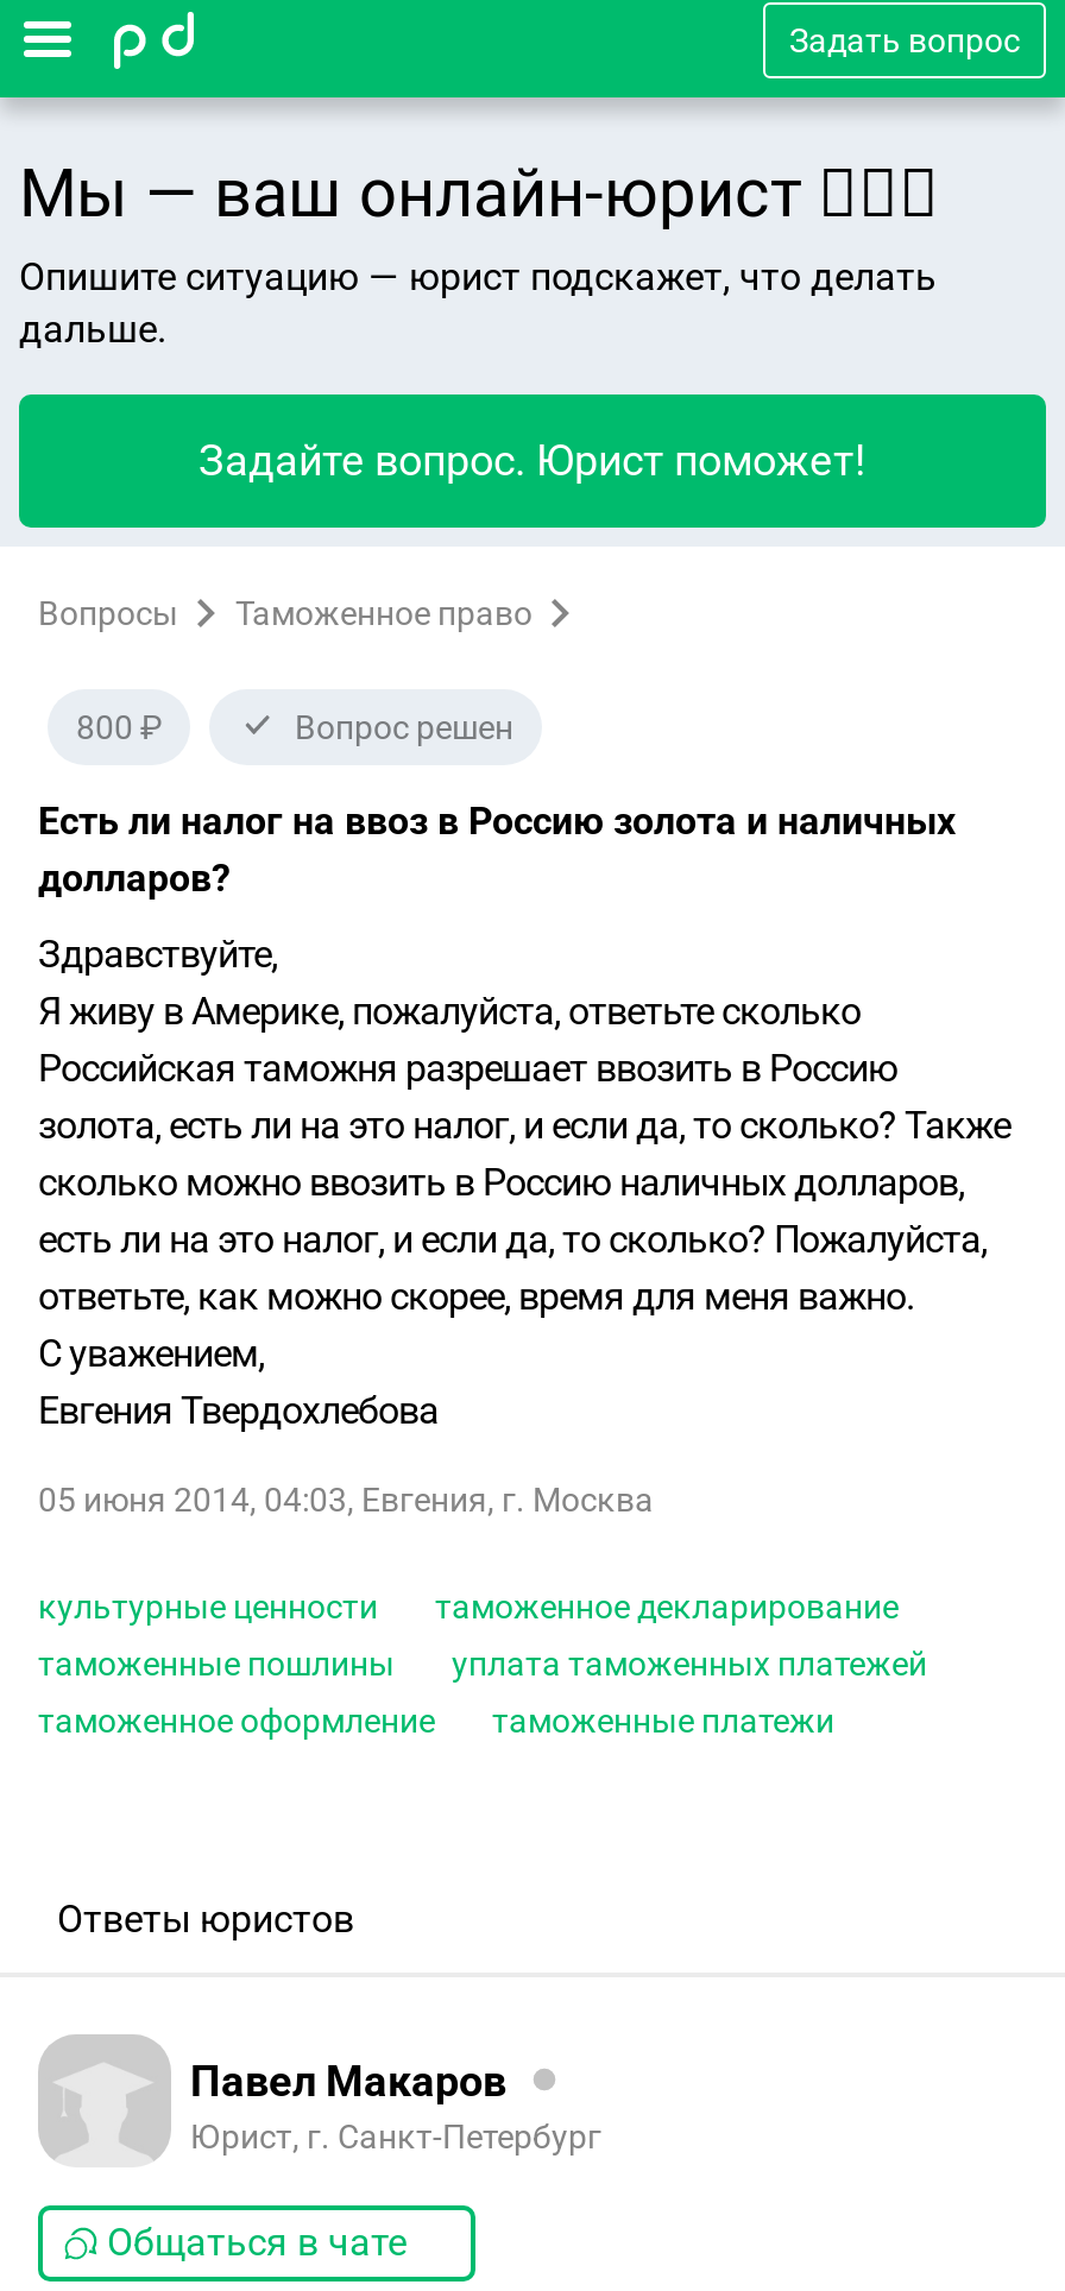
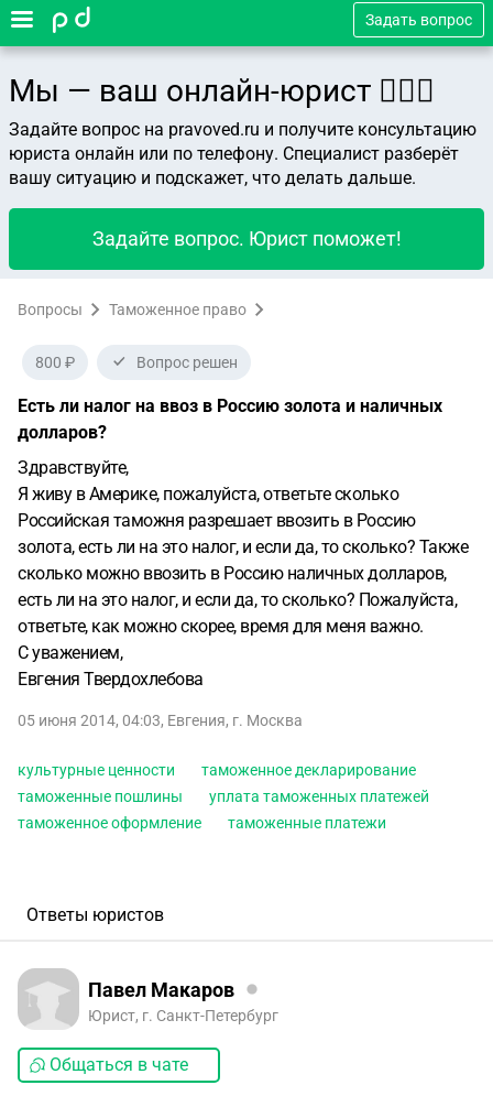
- Опишите ситуацию — юрист подскажет, что делать
- дальше.
+ Задайте вопрос на pravoved.ru и получите консультацию
+ юриста онлайн или по телефону. Специалист разберёт
+ вашу ситуацию и подскажет, что делать дальше.
